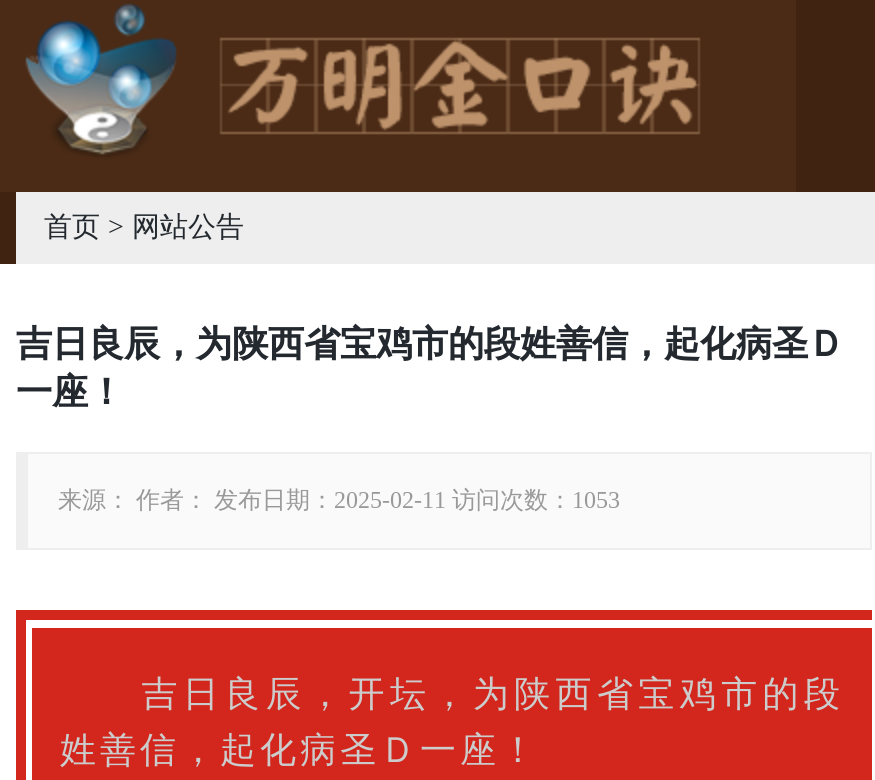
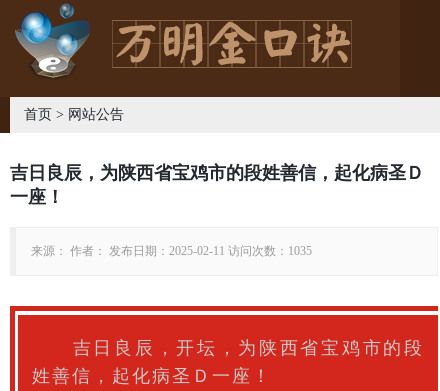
- 来源： 作者： 发布日期：2025-02-11 访问次数：1053
+ 来源： 作者： 发布日期：2025-02-11 访问次数：1035
